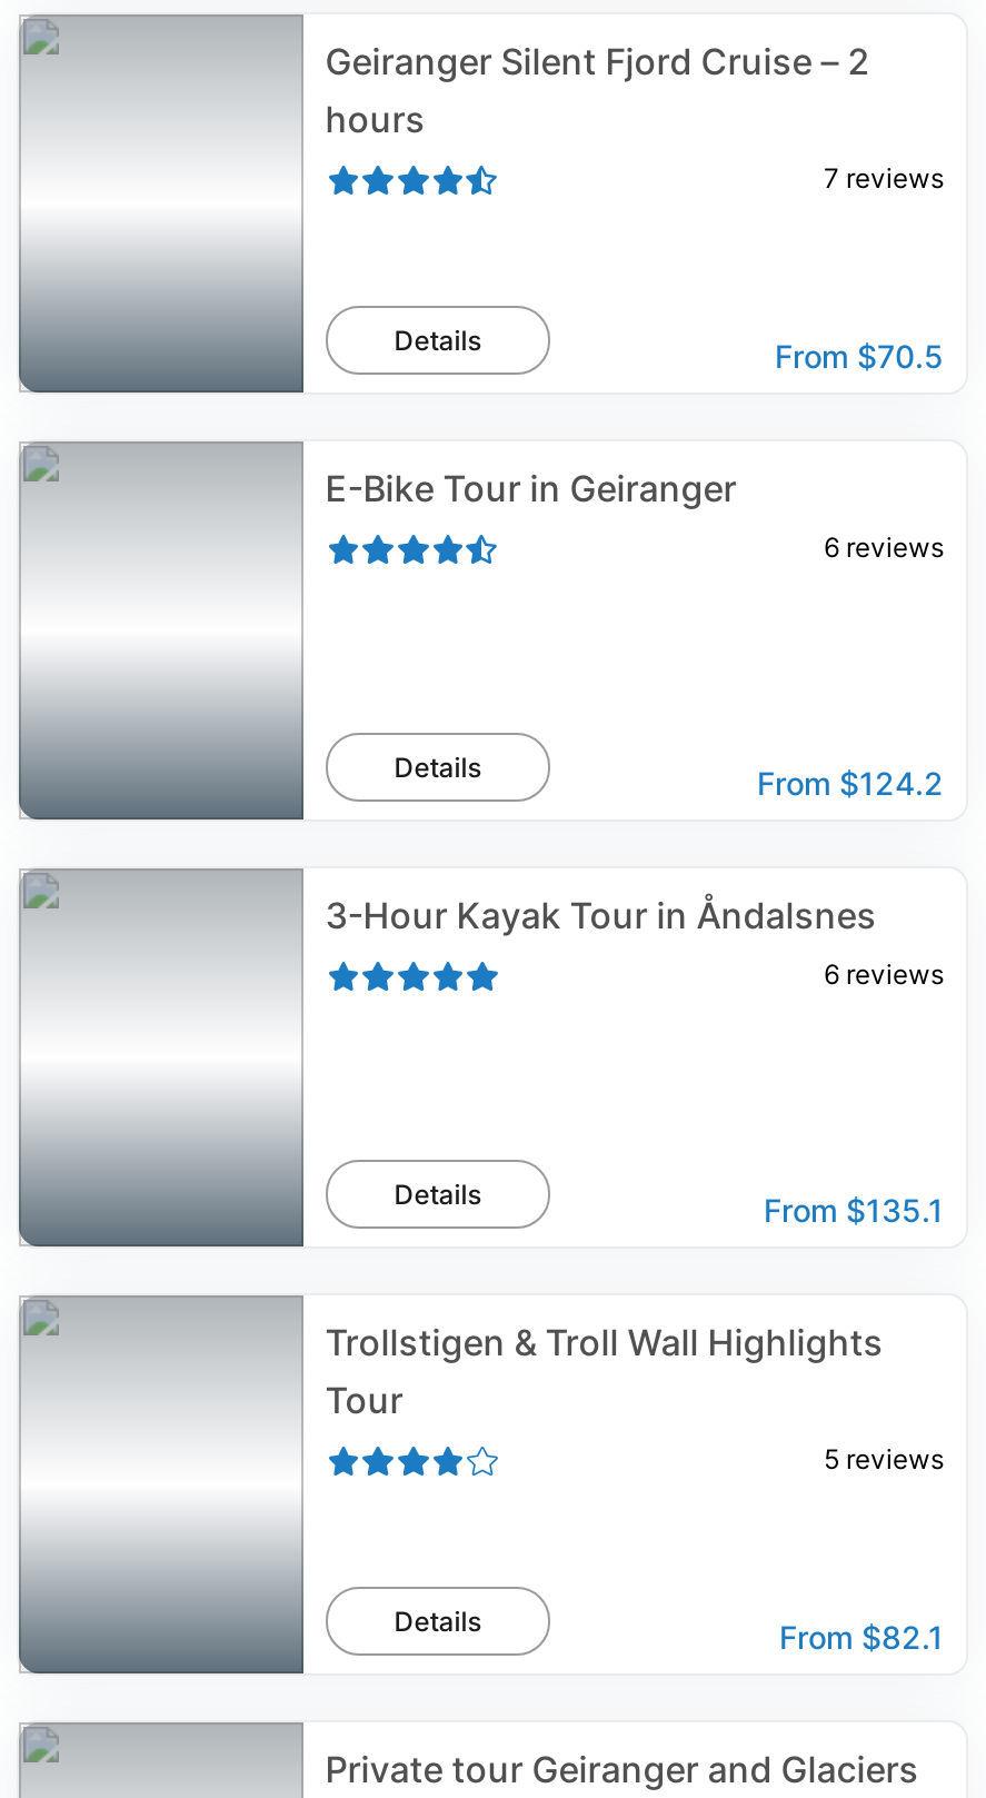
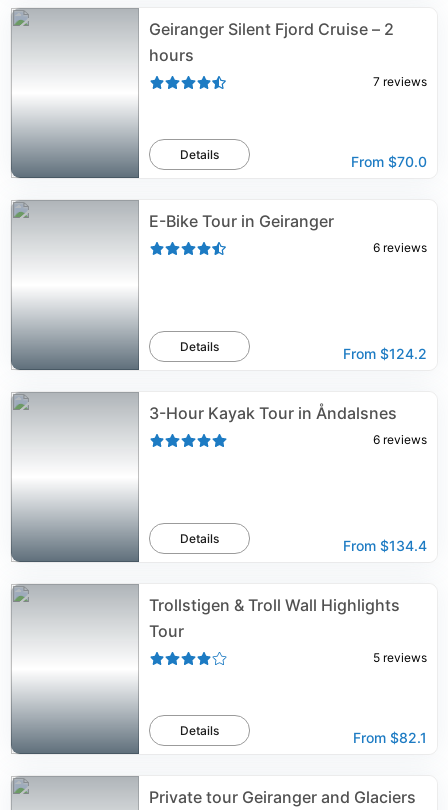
- From $70.5
+ From $70.0

- From $135.1
+ From $134.4
